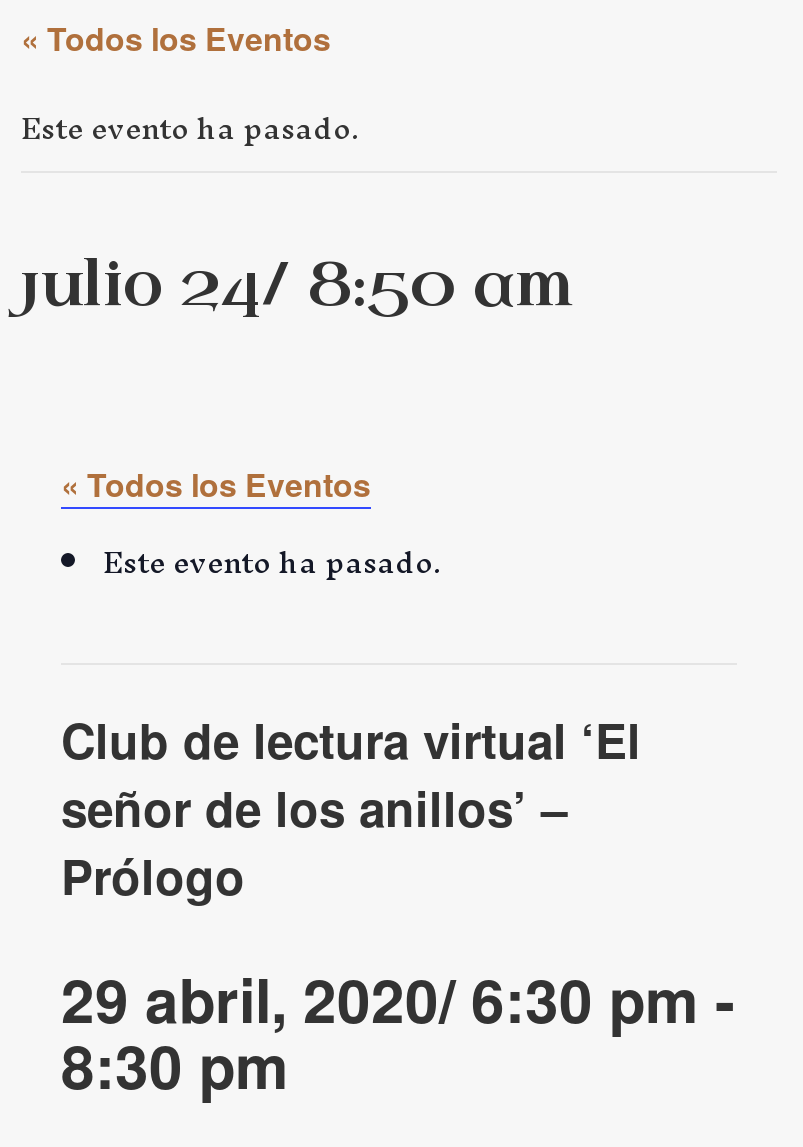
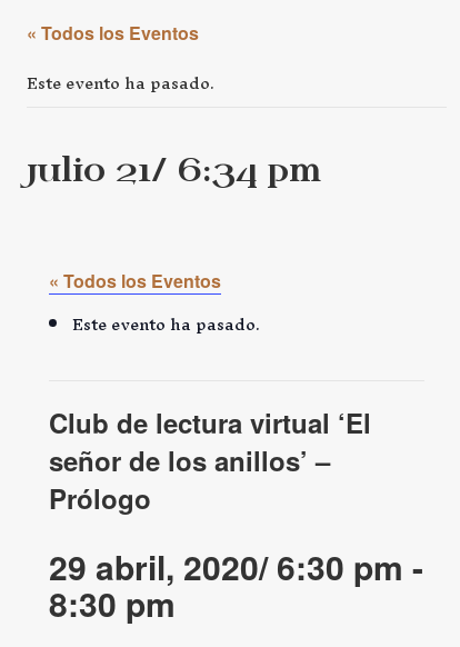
- julio 24/ 8:50 am
+ julio 21/ 6:34 pm
